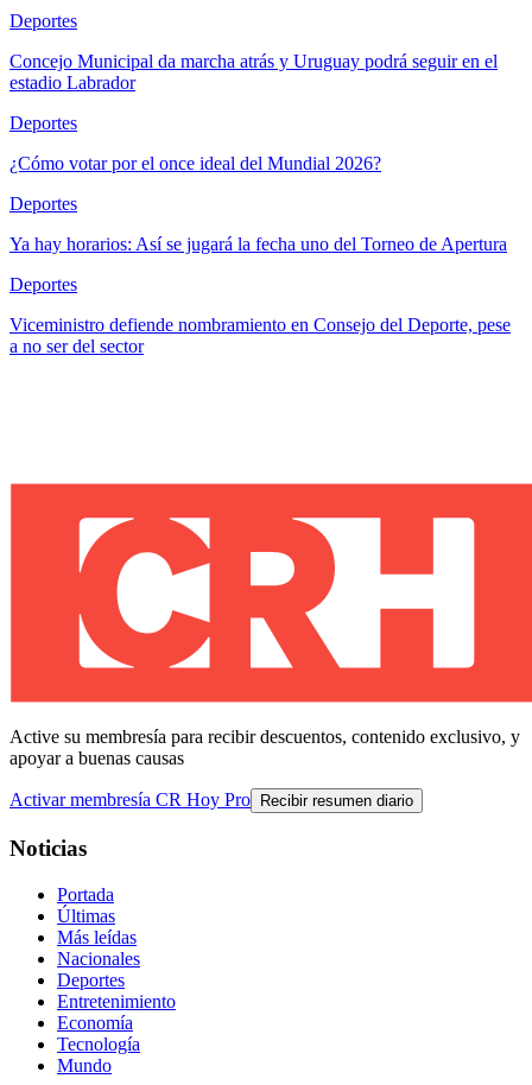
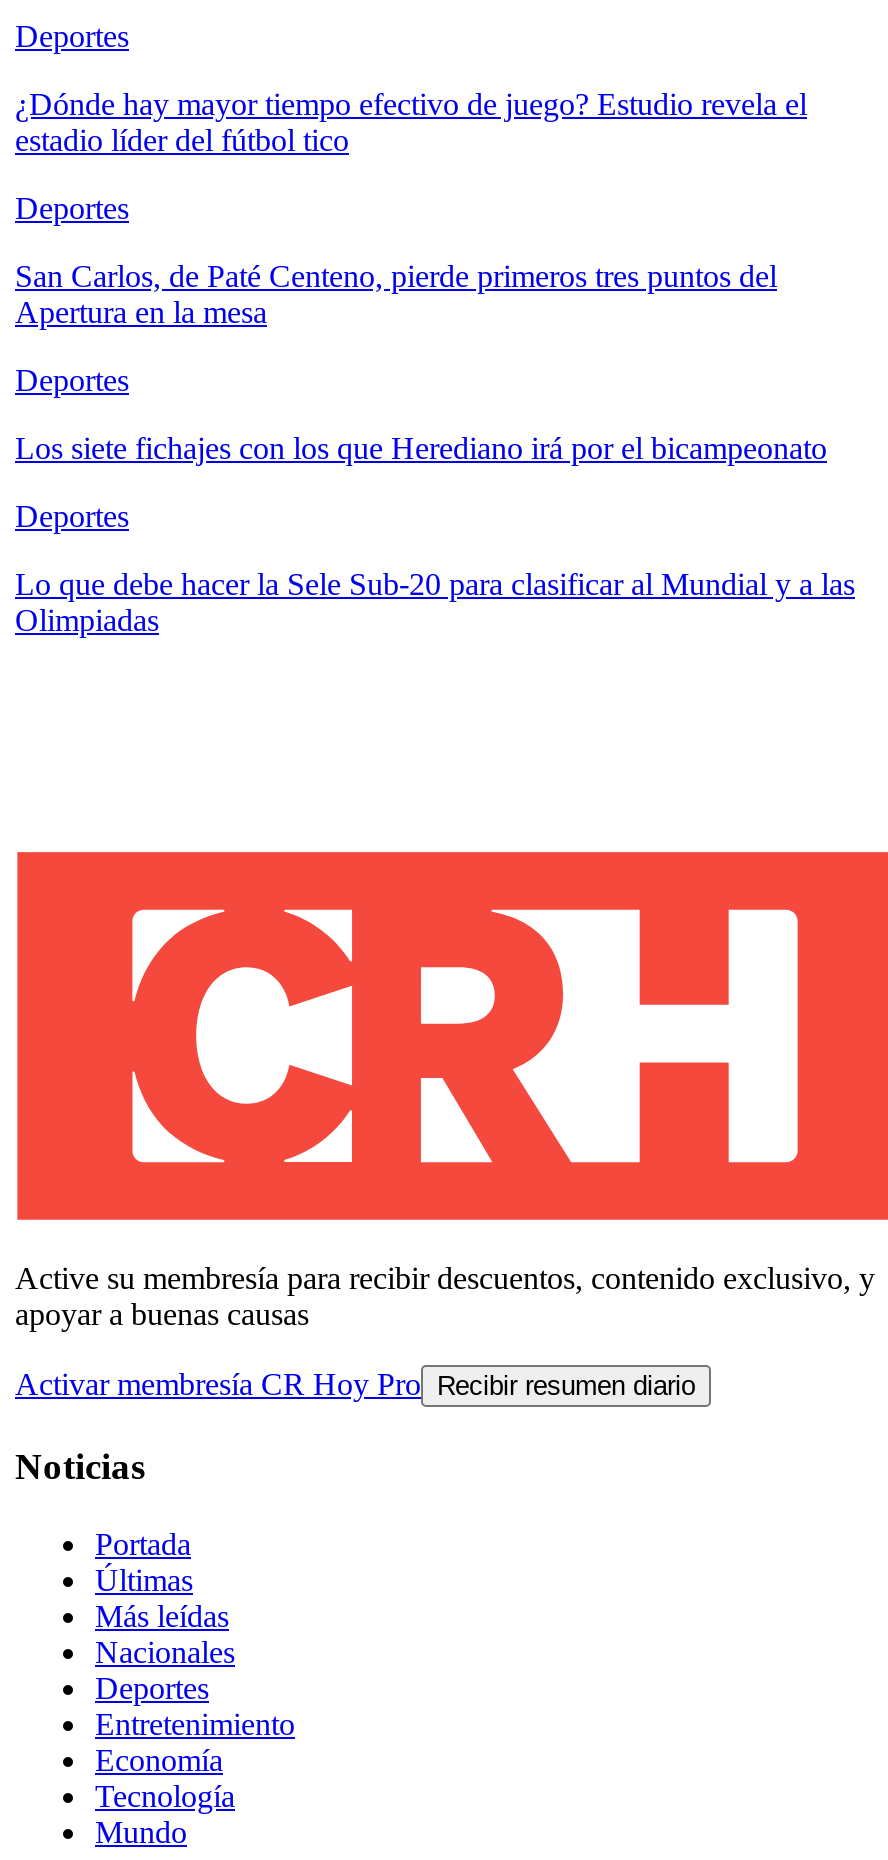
- Concejo Municipal da marcha atrás y Uruguay podrá seguir en el
- estadio Labrador
+ ¿Dónde hay mayor tiempo efectivo de juego? Estudio revela el
+ estadio líder del fútbol tico

- ¿Cómo votar por el once ideal del Mundial 2026?
+ San Carlos, de Paté Centeno, pierde primeros tres puntos del
+ Apertura en la mesa

- Ya hay horarios: Así se jugará la fecha uno del Torneo de Apertura
+ Los siete fichajes con los que Herediano irá por el bicampeonato

- Viceministro defiende nombramiento en Consejo del Deporte, pese
- a no ser del sector
+ Lo que debe hacer la Sele Sub-20 para clasificar al Mundial y a las
+ Olimpiadas
